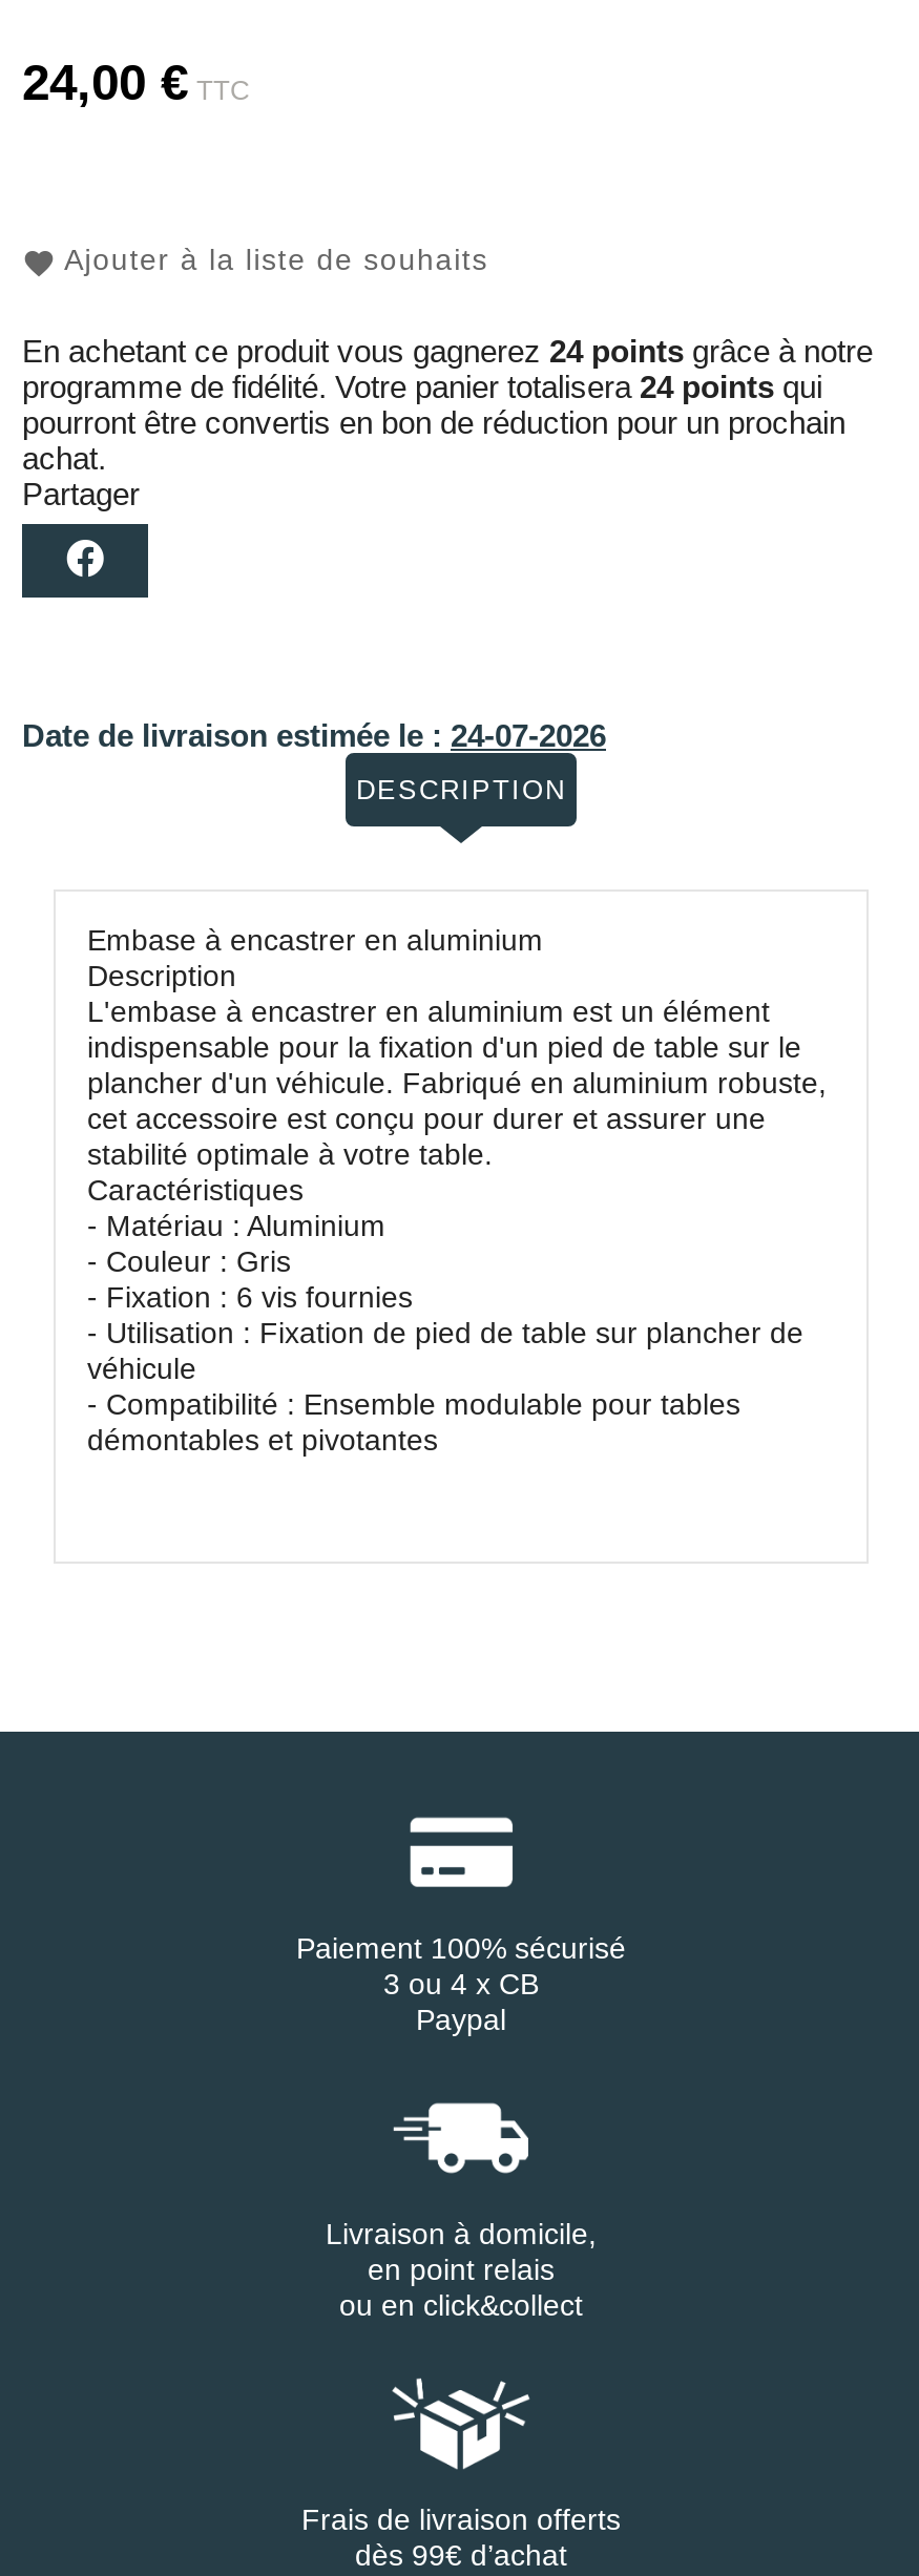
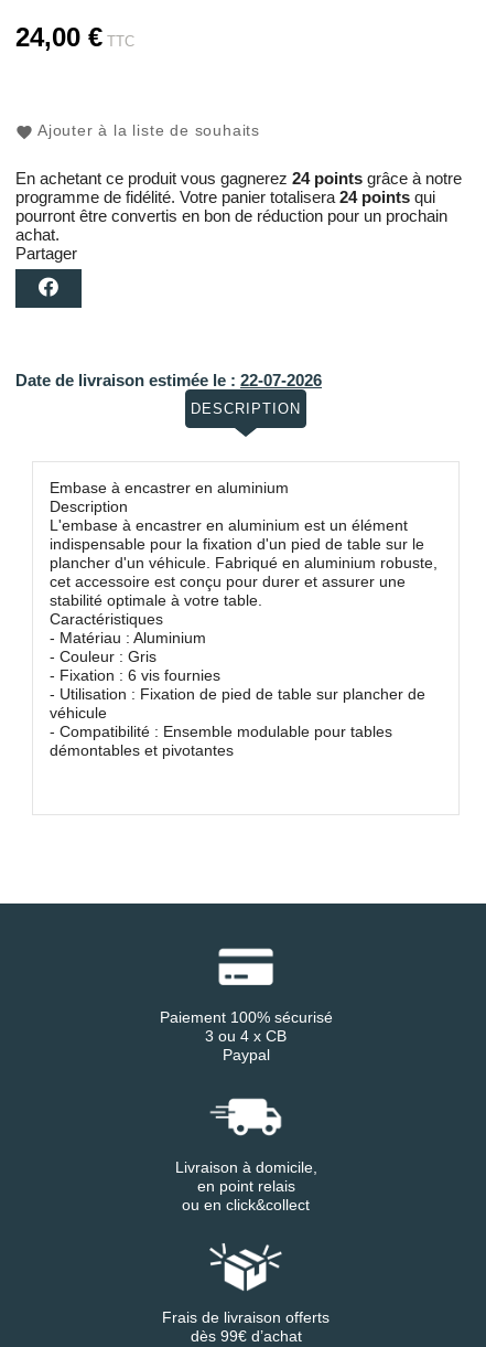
- Date de livraison estimée le : 24-07-2026
+ Date de livraison estimée le : 22-07-2026
